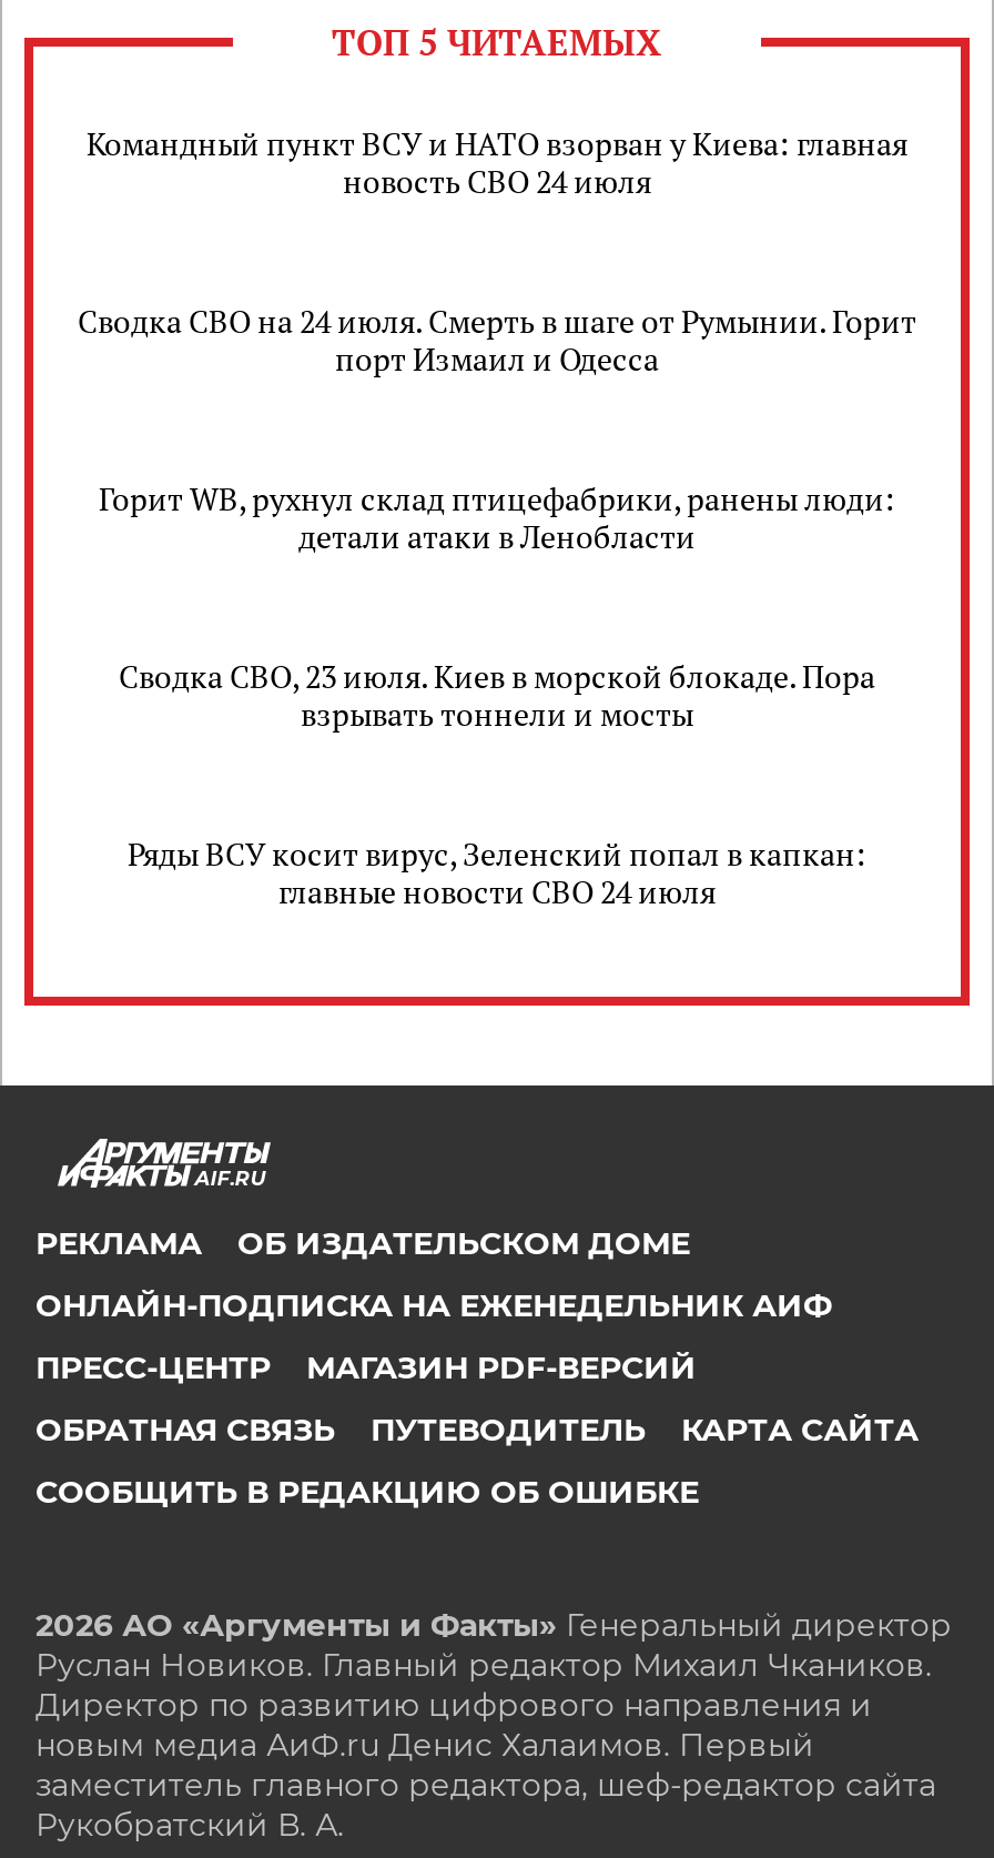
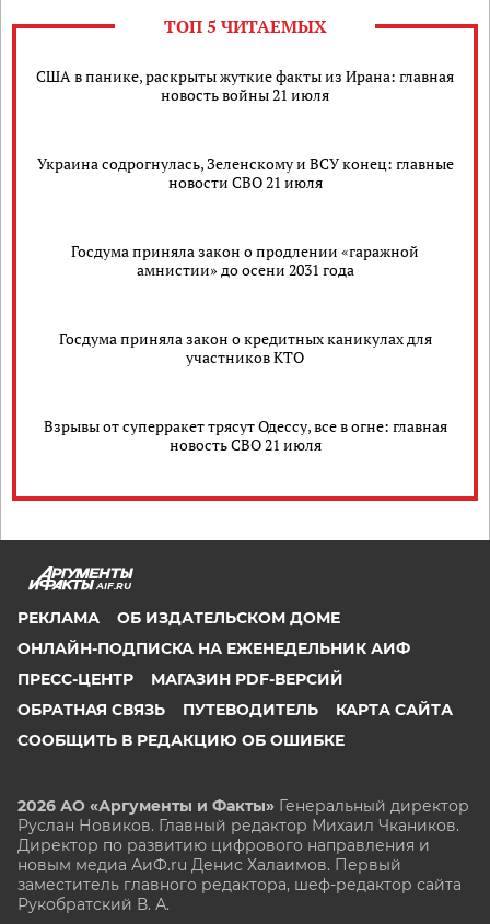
- Командный пункт ВСУ и НАТО взорван у Киева: главная
- новость СВО 24 июля
+ США в панике, раскрыты жуткие факты из Ирана: главная
+ новость войны 21 июля

- Сводка СВО на 24 июля. Смерть в шаге от Румынии. Горит
- порт Измаил и Одесса
+ Украина содрогнулась, Зеленскому и ВСУ конец: главные
+ новости СВО 21 июля

- Горит WB, рухнул склад птицефабрики, ранены люди:
- детали атаки в Ленобласти
+ Госдума приняла закон о продлении «гаражной
+ амнистии» до осени 2031 года

- Сводка СВО, 23 июля. Киев в морской блокаде. Пора
- взрывать тоннели и мосты
+ Госдума приняла закон о кредитных каникулах для
+ участников КТО

- Ряды ВСУ косит вирус, Зеленский попал в капкан:
- главные новости СВО 24 июля
+ Взрывы от суперракет трясут Одессу, все в огне: главная
+ новость СВО 21 июля
